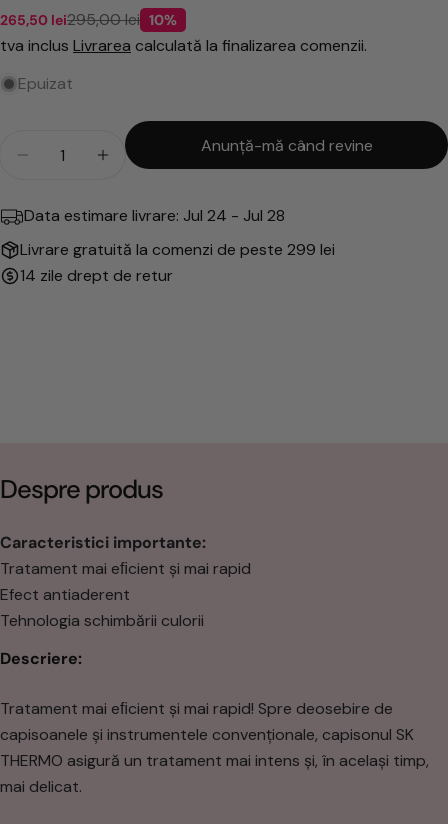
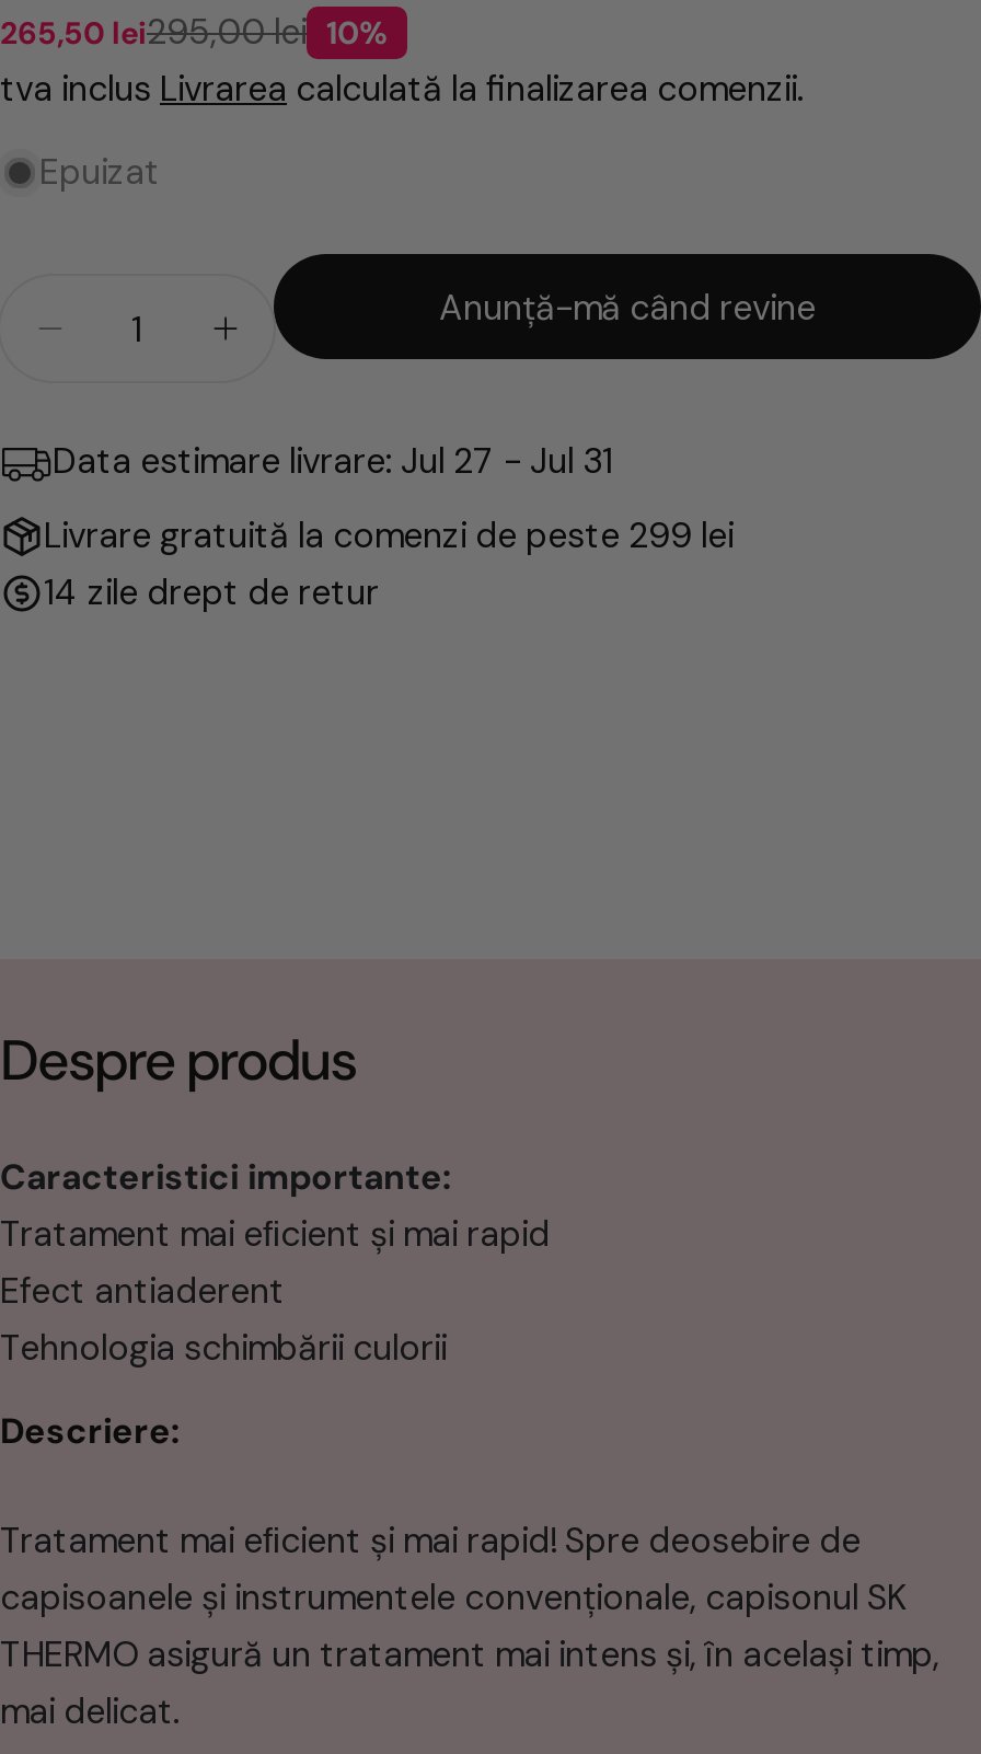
- Data estimare livrare: Jul 24 - Jul 28
+ Data estimare livrare: Jul 27 - Jul 31
